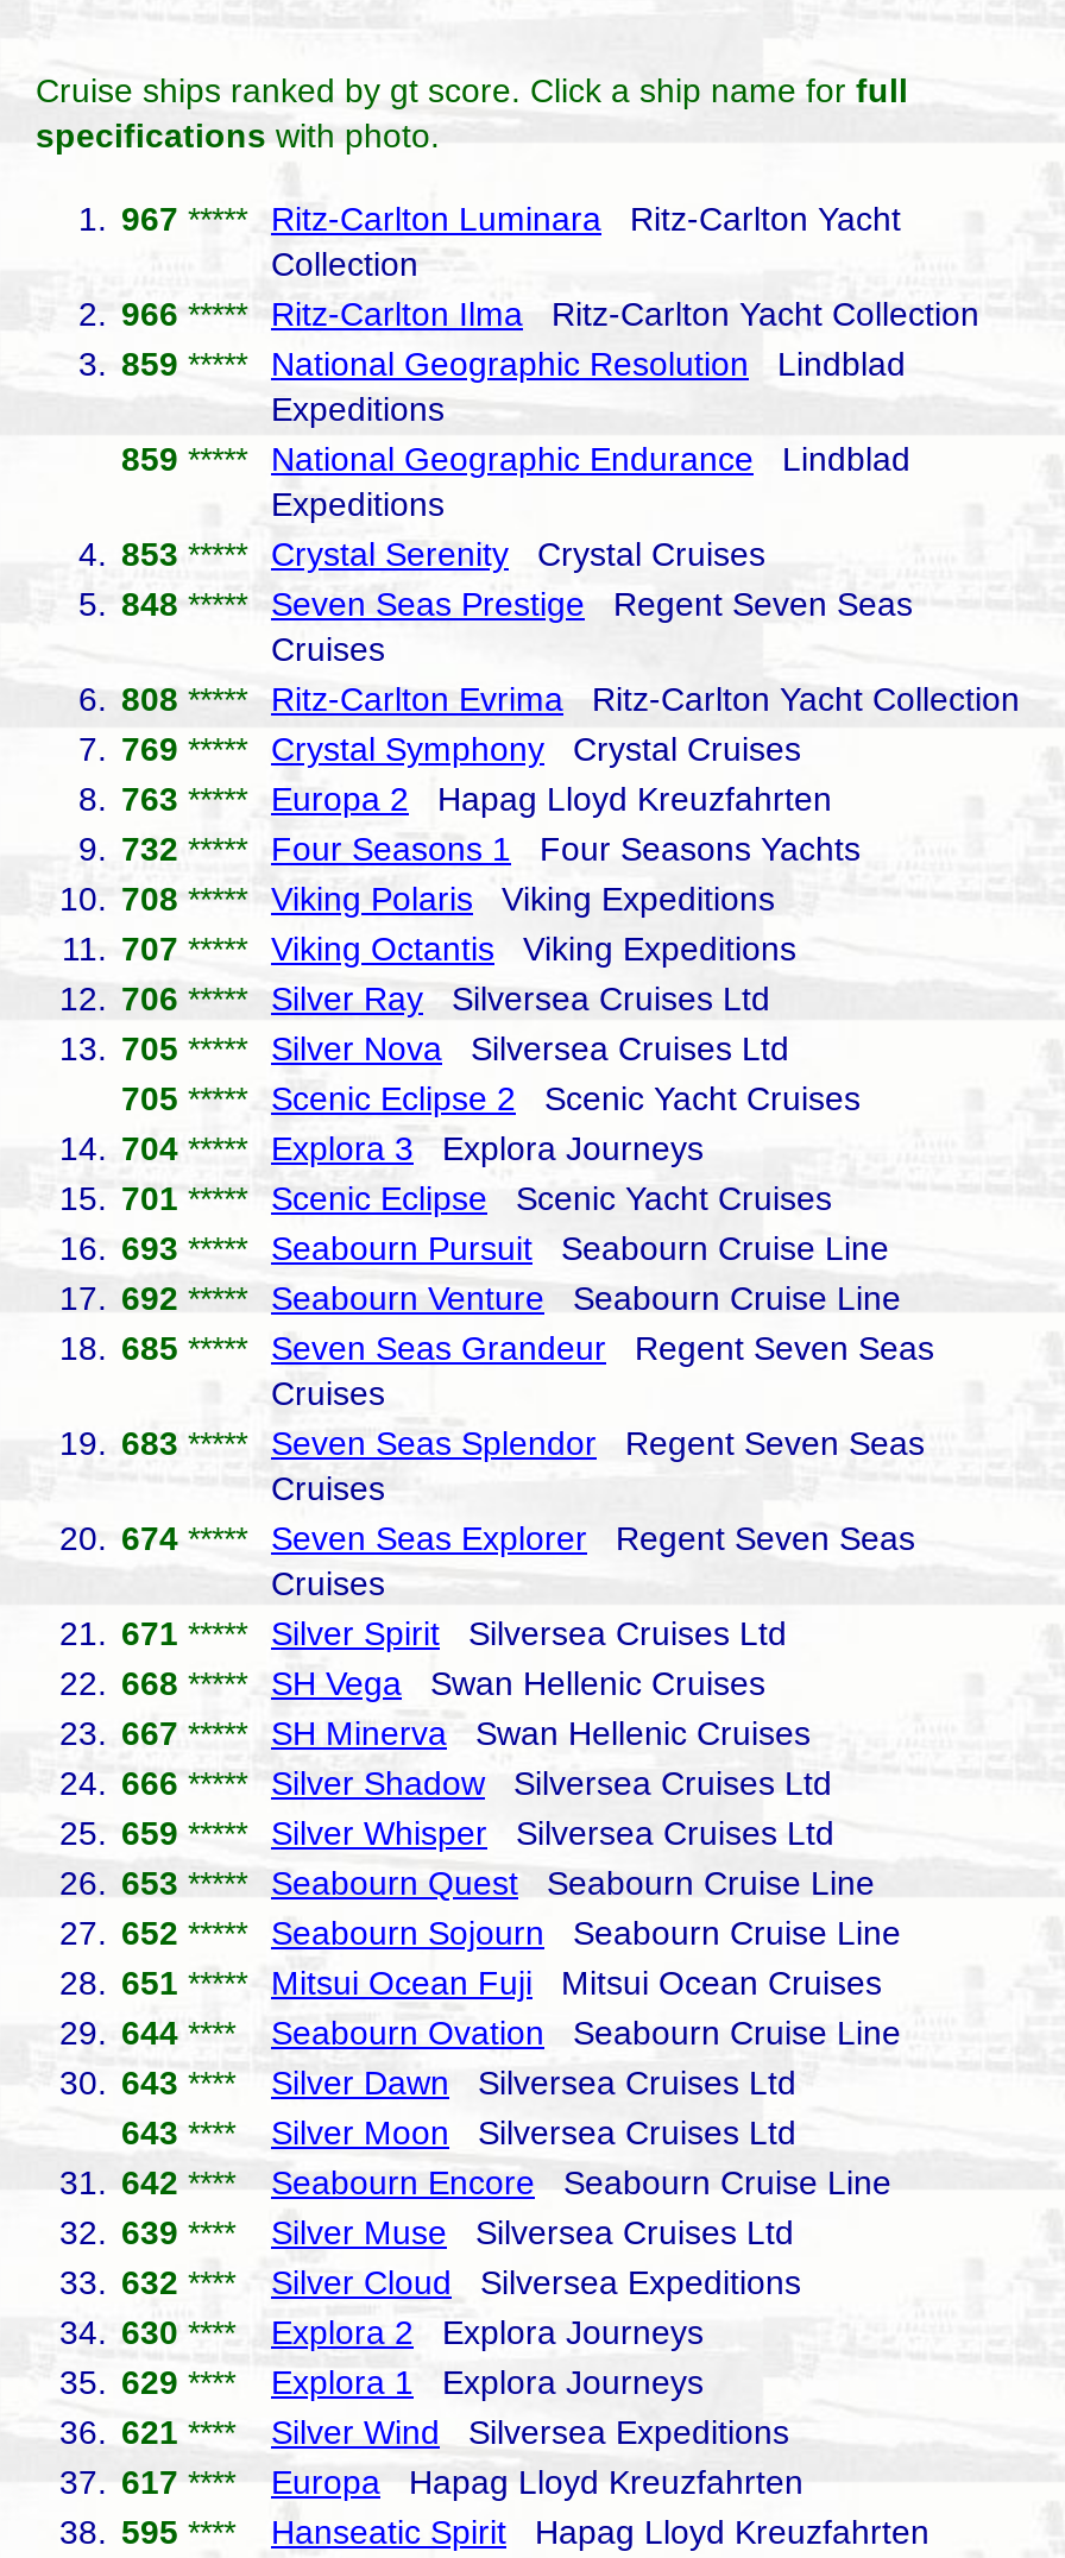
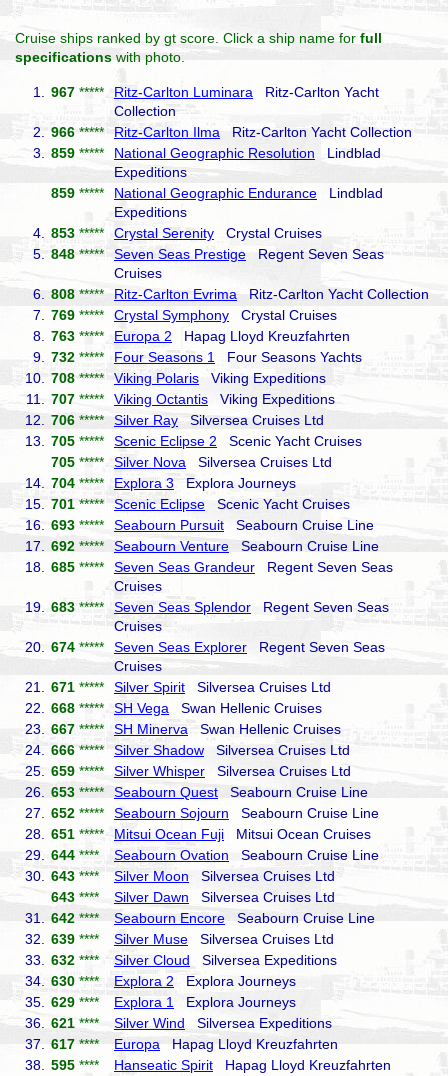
- 13. 705 ***** Silver Nova Silversea Cruises Ltd
- 705 ***** Scenic Eclipse 2 Scenic Yacht Cruises
+ 13. 705 ***** Scenic Eclipse 2 Scenic Yacht Cruises
+ 705 ***** Silver Nova Silversea Cruises Ltd

- 30. 643 **** Silver Dawn Silversea Cruises Ltd
+ 30. 643 **** Silver Moon Silversea Cruises Ltd

- 643 **** Silver Moon Silversea Cruises Ltd
+ 643 **** Silver Dawn Silversea Cruises Ltd
